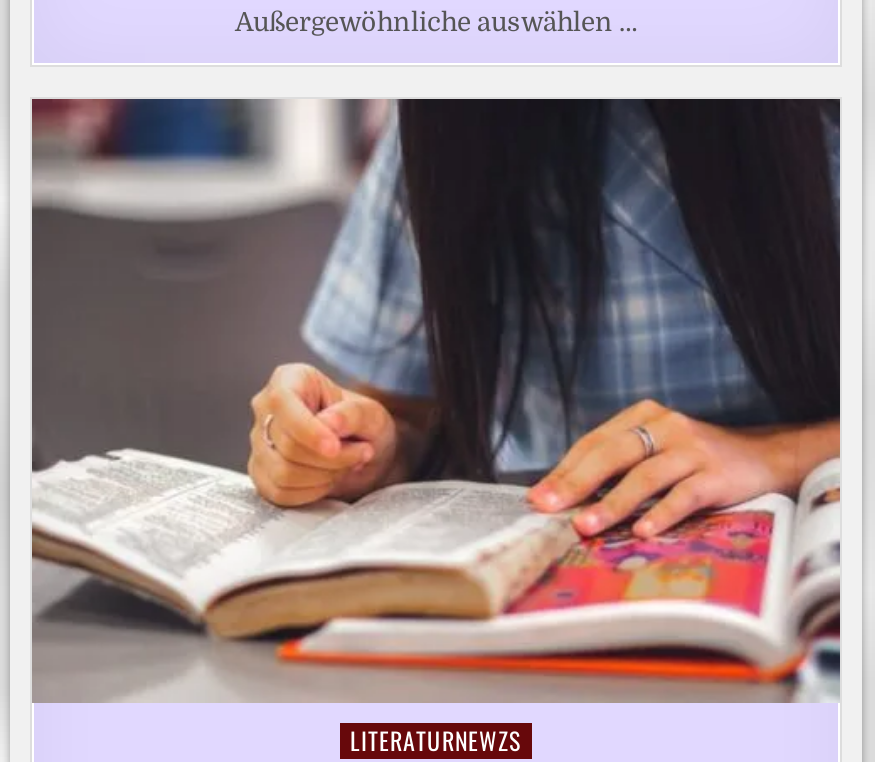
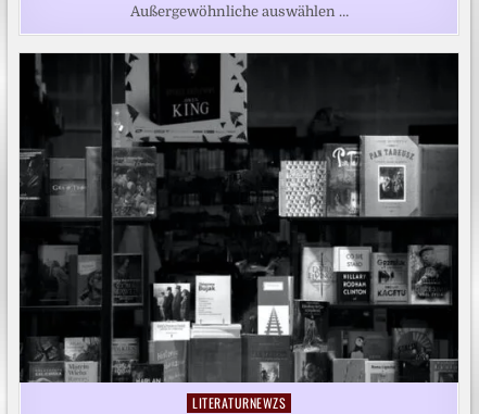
- [image]
+ [image]
